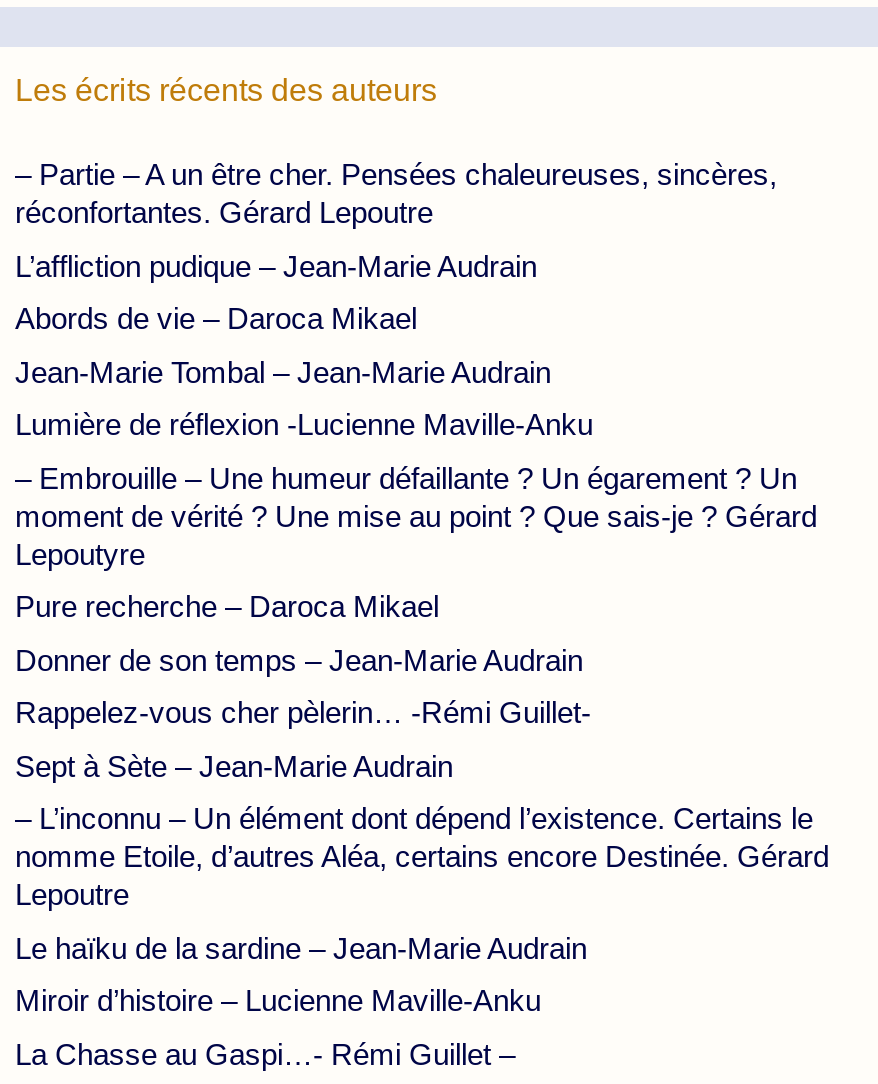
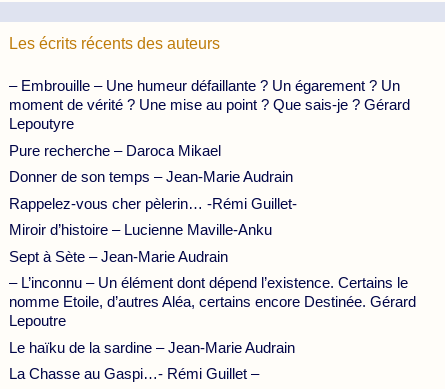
- – Partie – A un être cher. Pensées chaleureuses, sincères,
- réconfortantes. Gérard Lepoutre
- L’affliction pudique – Jean-Marie Audrain
- Abords de vie – Daroca Mikael
- Jean-Marie Tombal – Jean-Marie Audrain
- Lumière de réflexion -Lucienne Maville-Anku

moved up: Miroir d’histoire – Lucienne Maville-Anku
